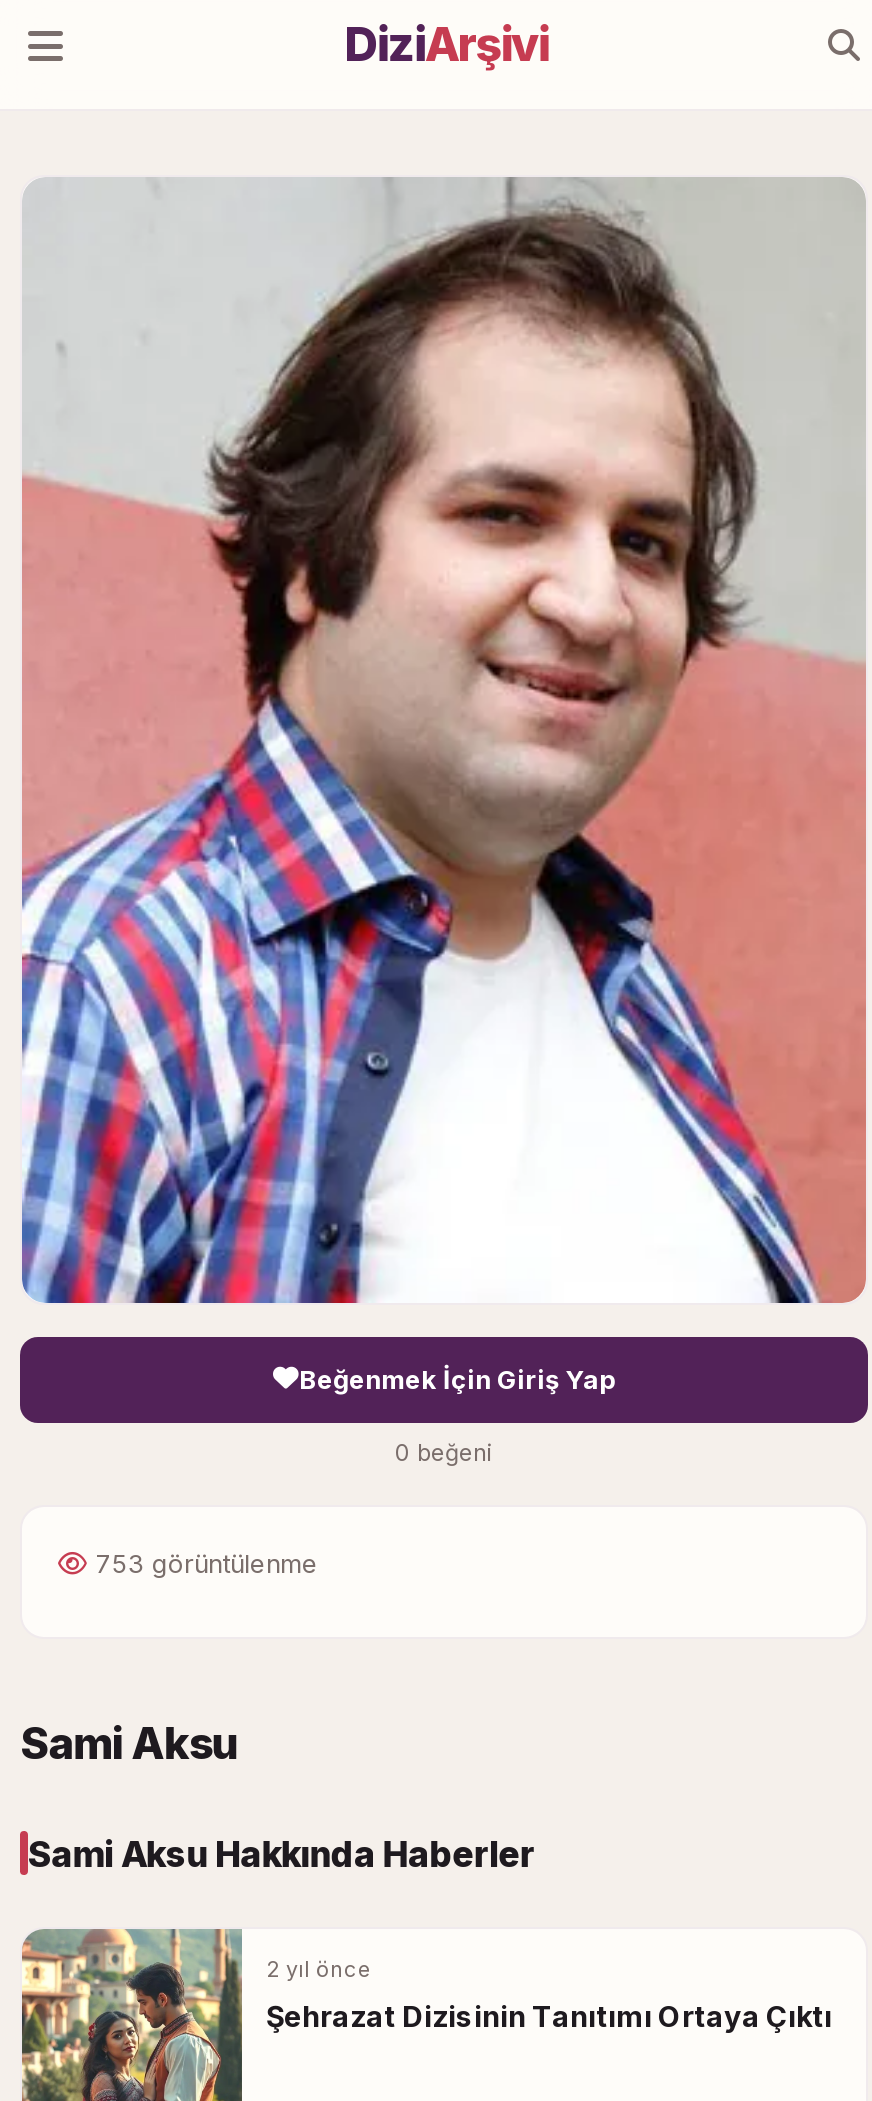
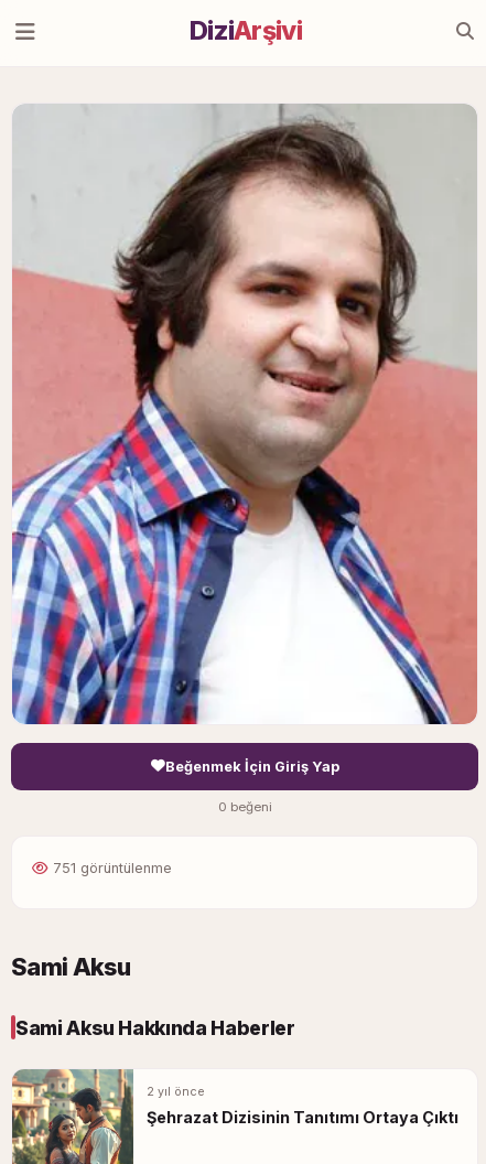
- 753 görüntülenme
+ 751 görüntülenme
